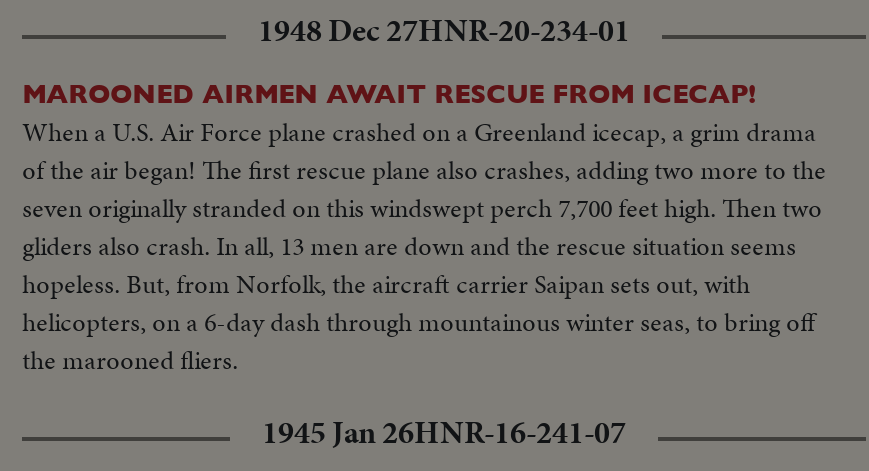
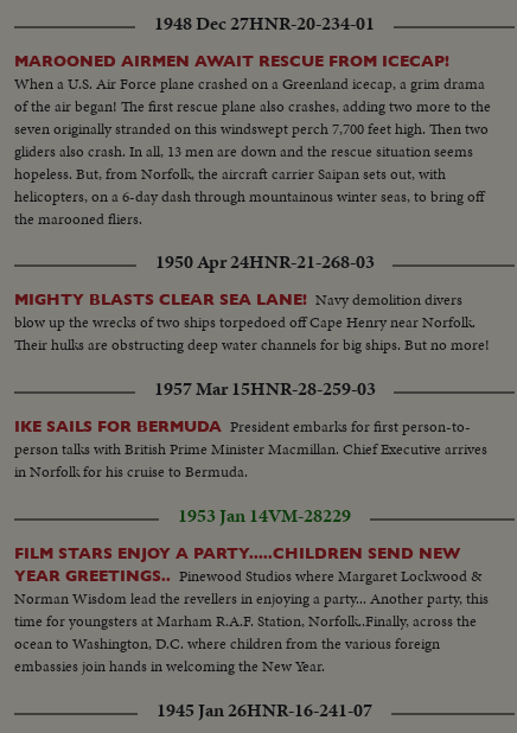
+ 1950 Apr 24HNR-21-268-03
+ MIGHTY BLASTS CLEAR SEA LANE! Navy demolition divers
+ blow up the wrecks of two ships torpedoed off Cape Henry near Norfolk.
+ Their hulks are obstructing deep water channels for big ships. But no more!
+ 1957 Mar 15HNR-28-259-03
+ IKE SAILS FOR BERMUDA President embarks for first person-to-
+ person talks with British Prime Minister Macmillan. Chief Executive arrives
+ in Norfolk for his cruise to Bermuda.
+ 1953 Jan 14VM-28229
+ FILM STARS ENJOY A PARTY.....CHILDREN SEND NEW
+ YEAR GREETINGS.. Pinewood Studios where Margaret Lockwood &
+ Norman Wisdom lead the revellers in enjoying a party... Another party, this
+ time for youngsters at Marham R.A.F. Station, Norfolk..Finally, across the
+ ocean to Washington, D.C. where children from the various foreign
+ embassies join hands in welcoming the New Year.
